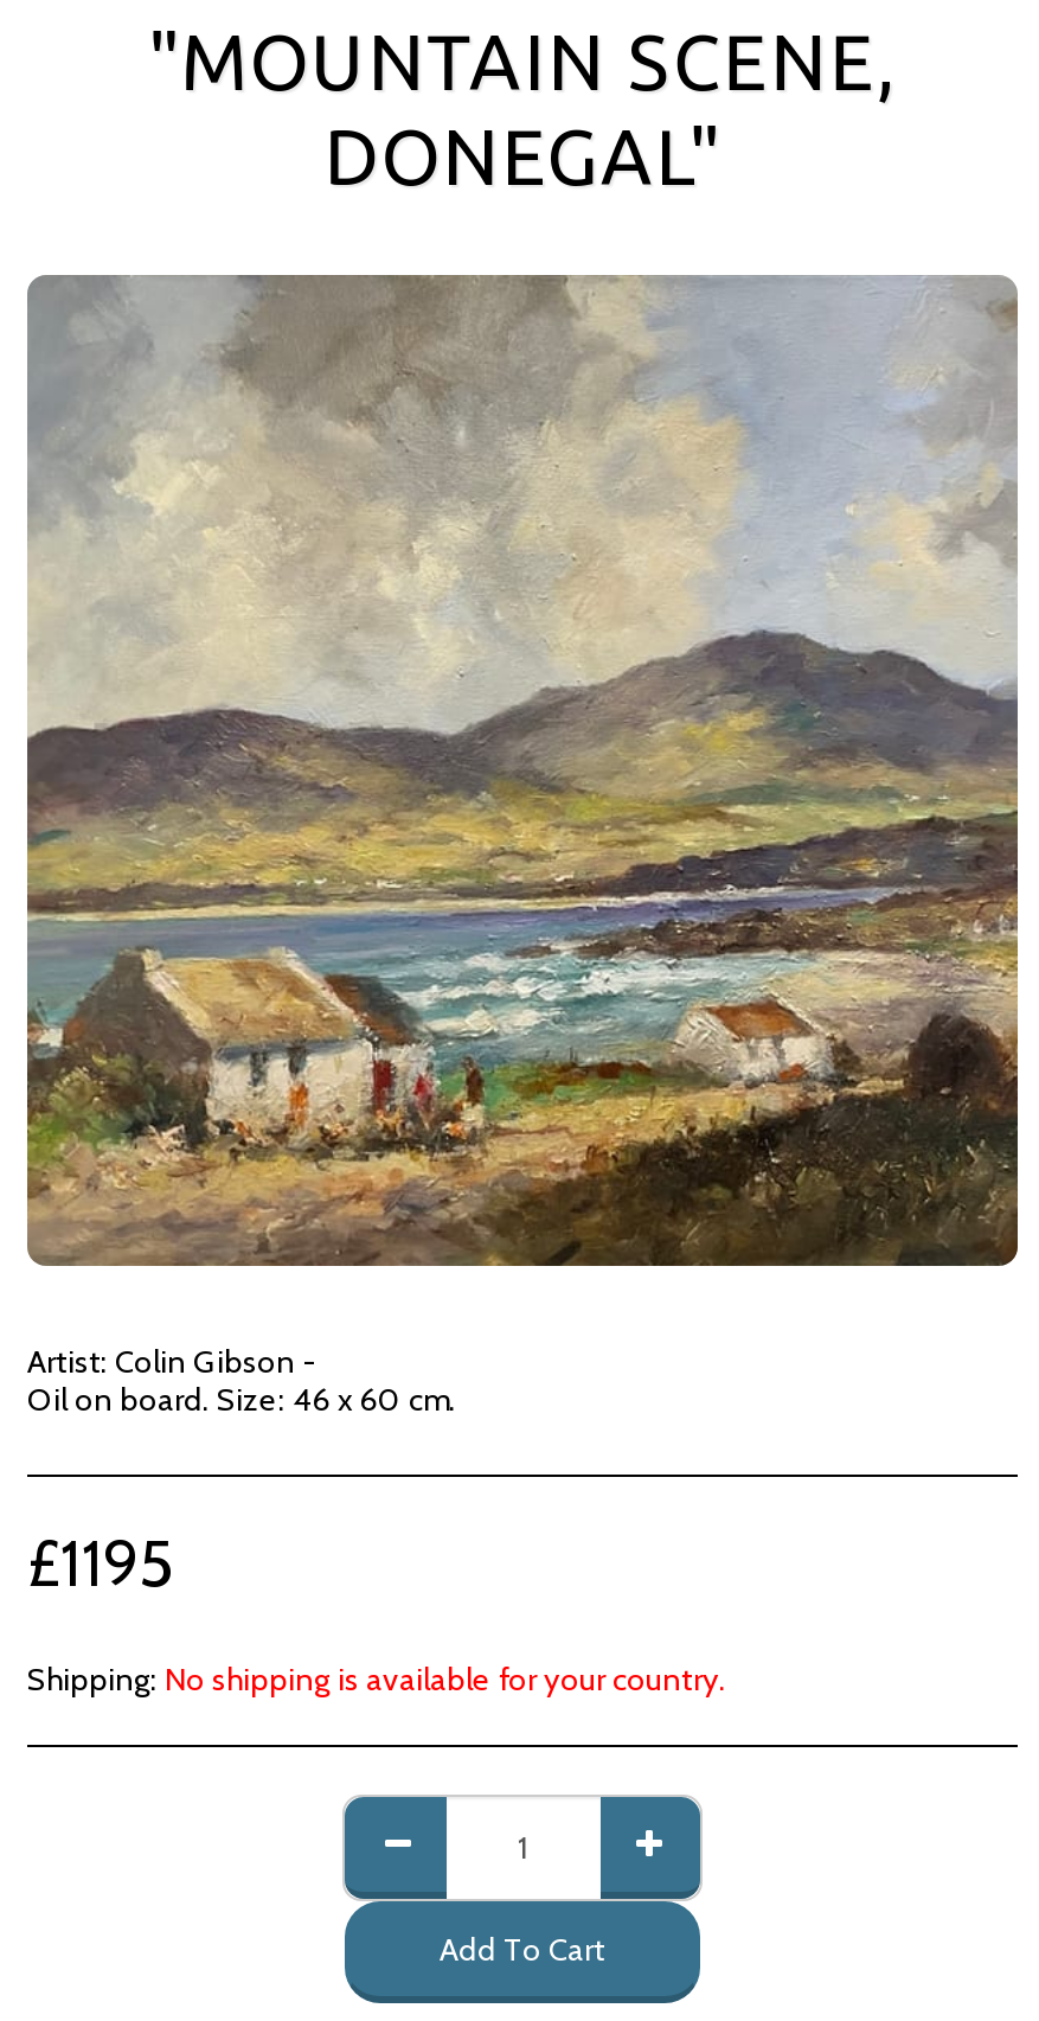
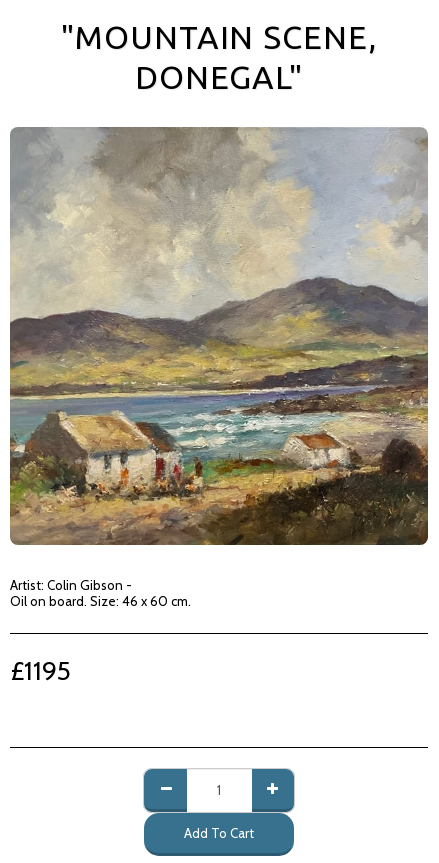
- Shipping: No shipping is available for your country.
